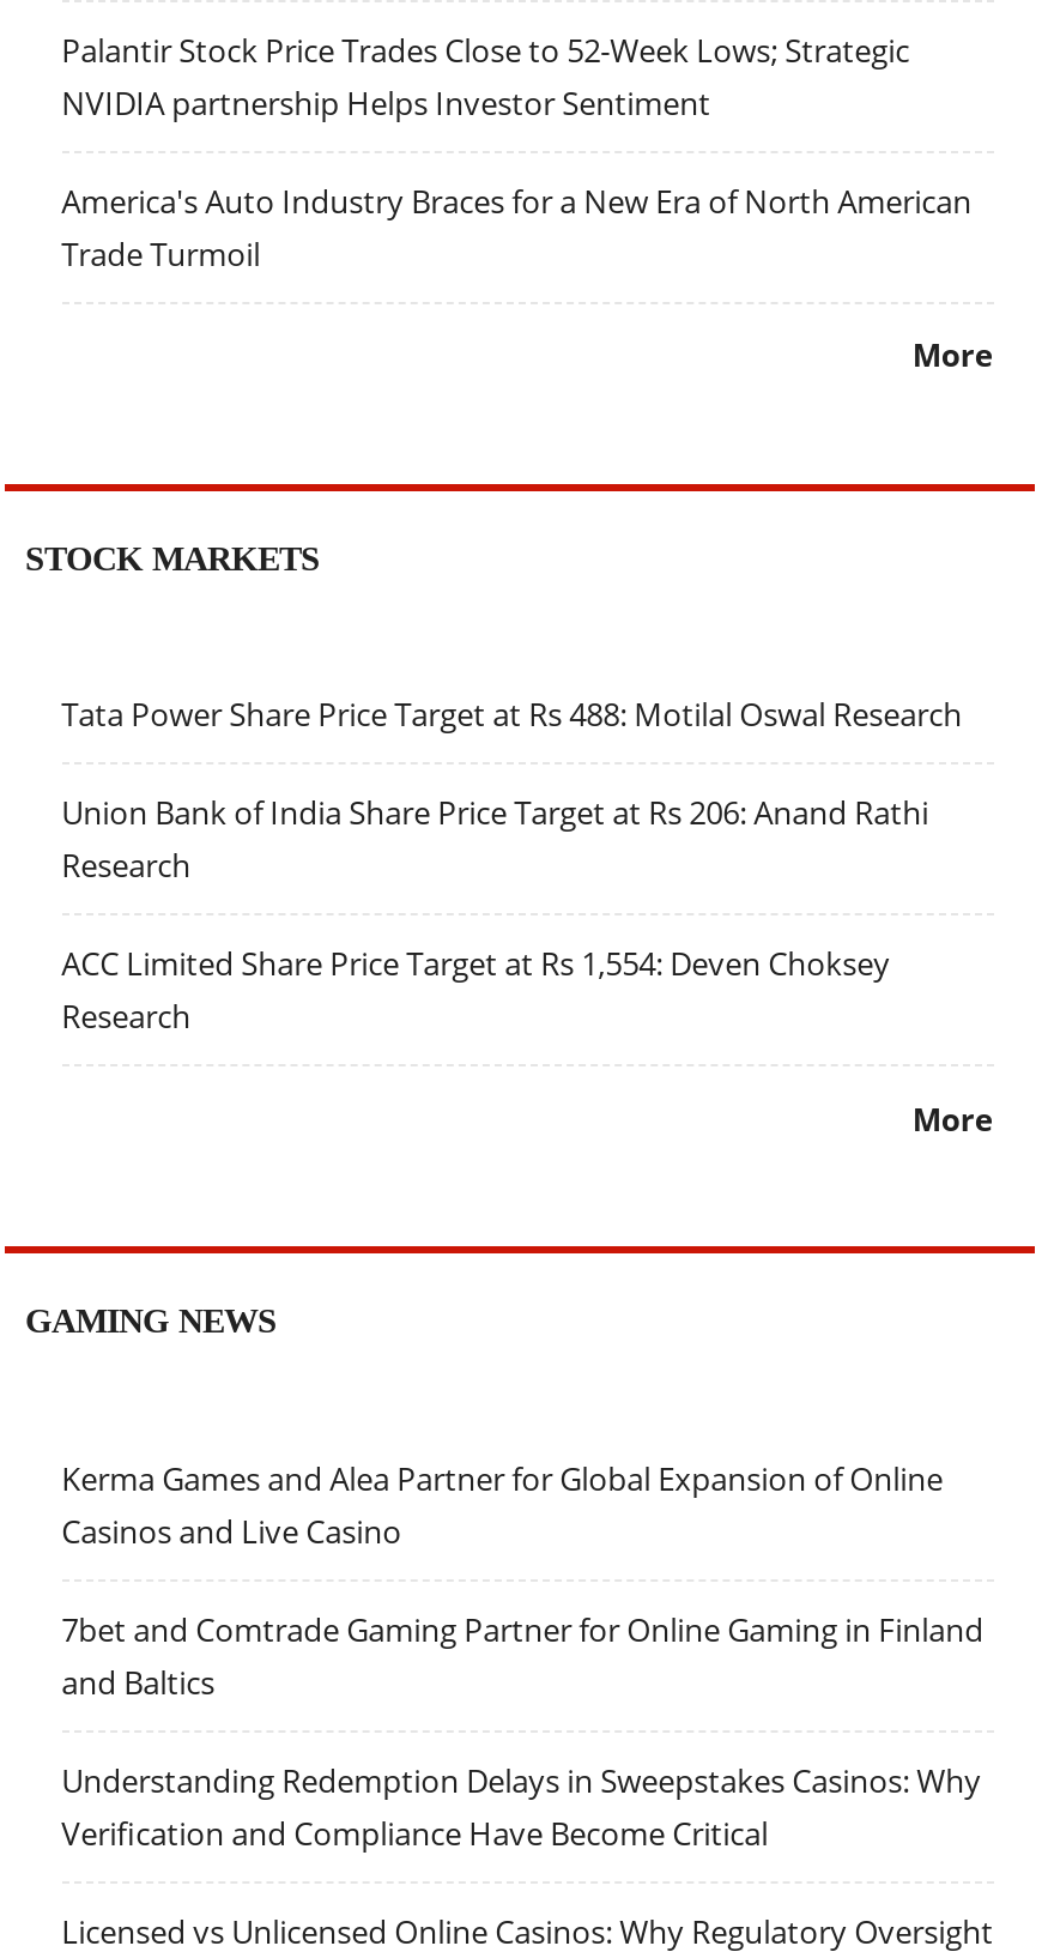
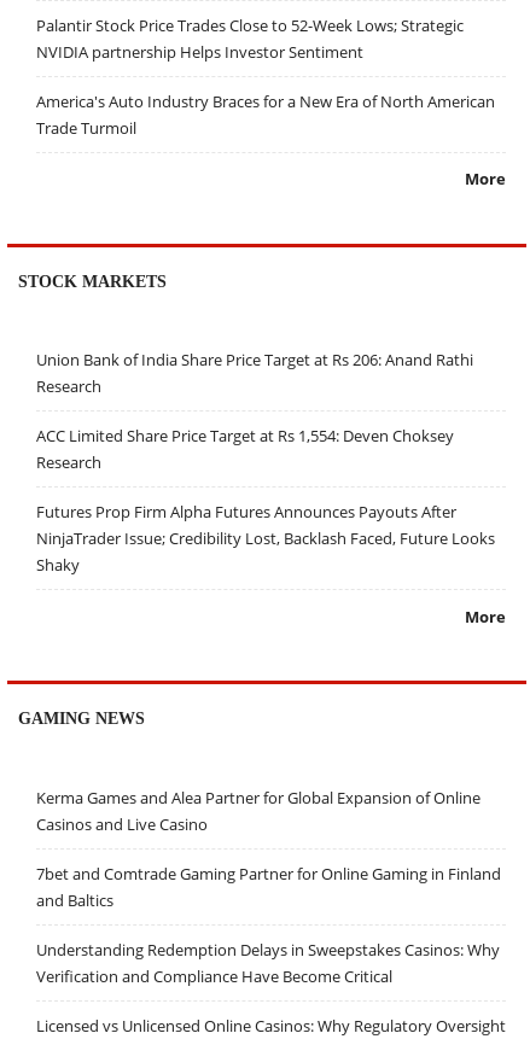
- Tata Power Share Price Target at Rs 488: Motilal Oswal Research

moved up: Union Bank of India Share Price Target at Rs 206: Anand Rathi | Research | ACC Limited Share Price Target at Rs 1,554: Deven Choksey | Research

+ Futures Prop Firm Alpha Futures Announces Payouts After
+ NinjaTrader Issue; Credibility Lost, Backlash Faced, Future Looks
+ Shaky
